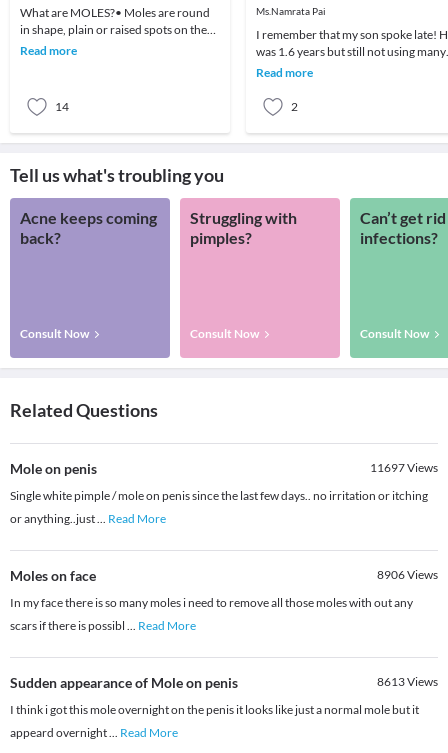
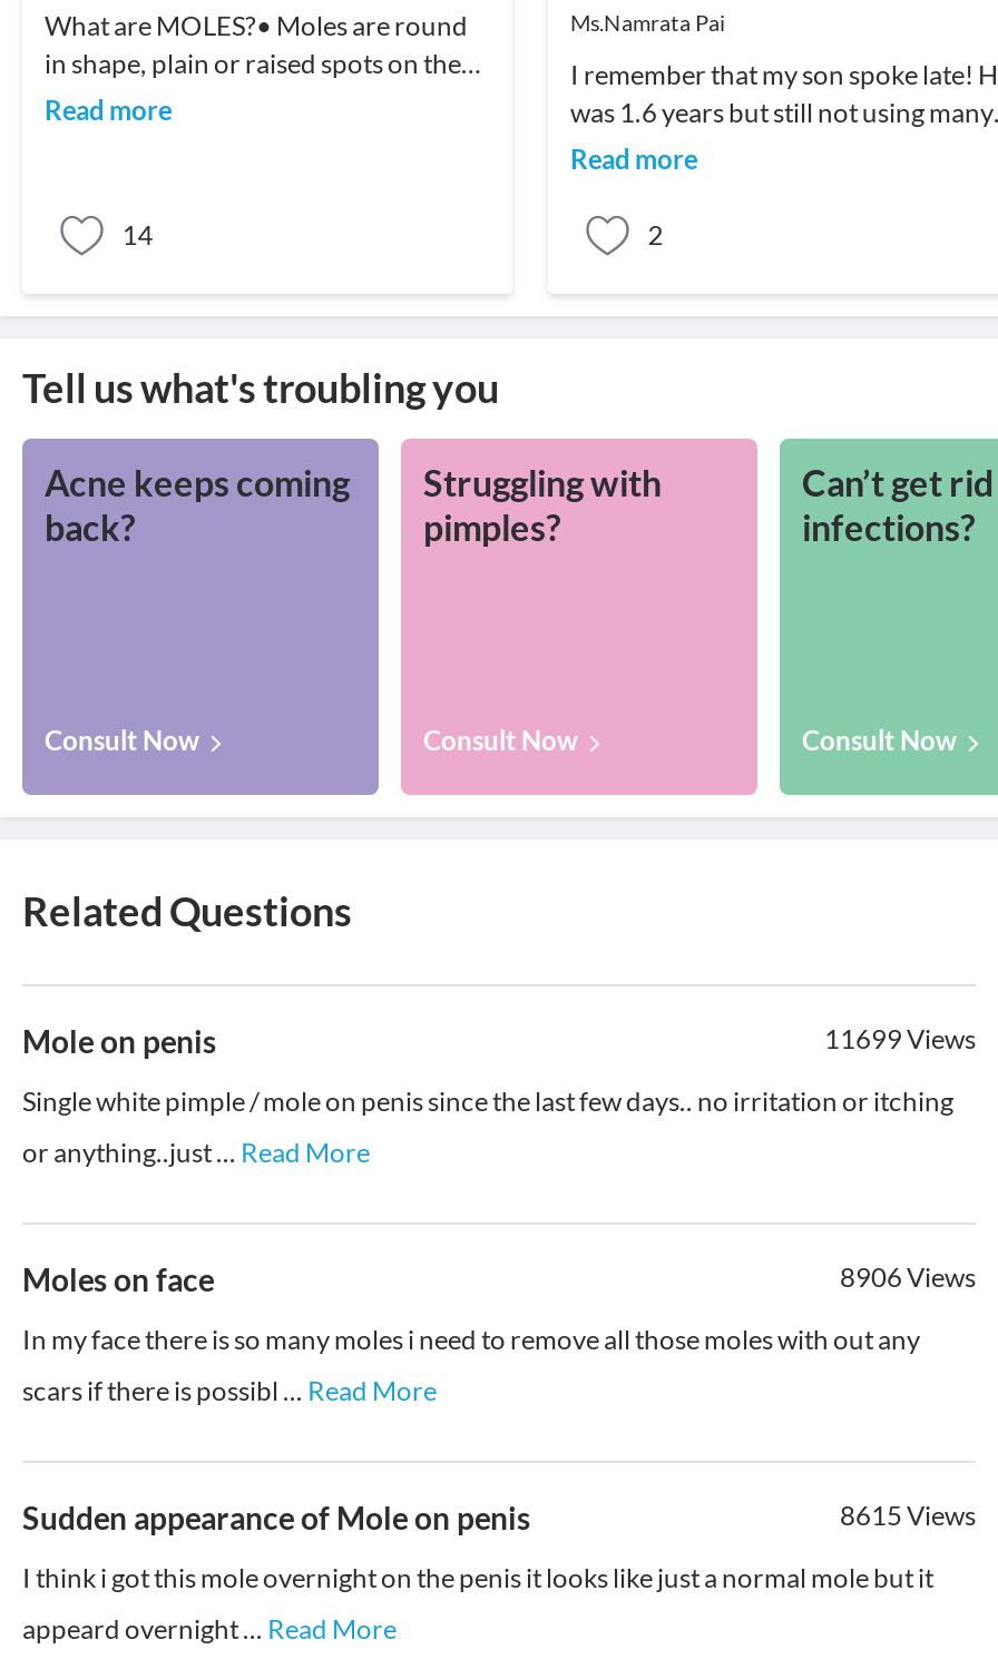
- 11697Views
+ 11699Views

- 8613 Views
+ 8615 Views
